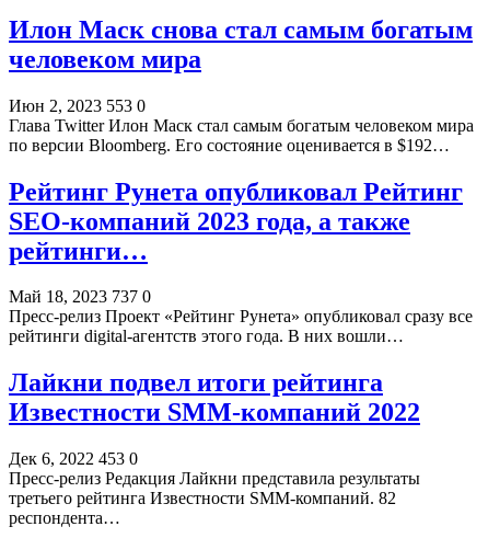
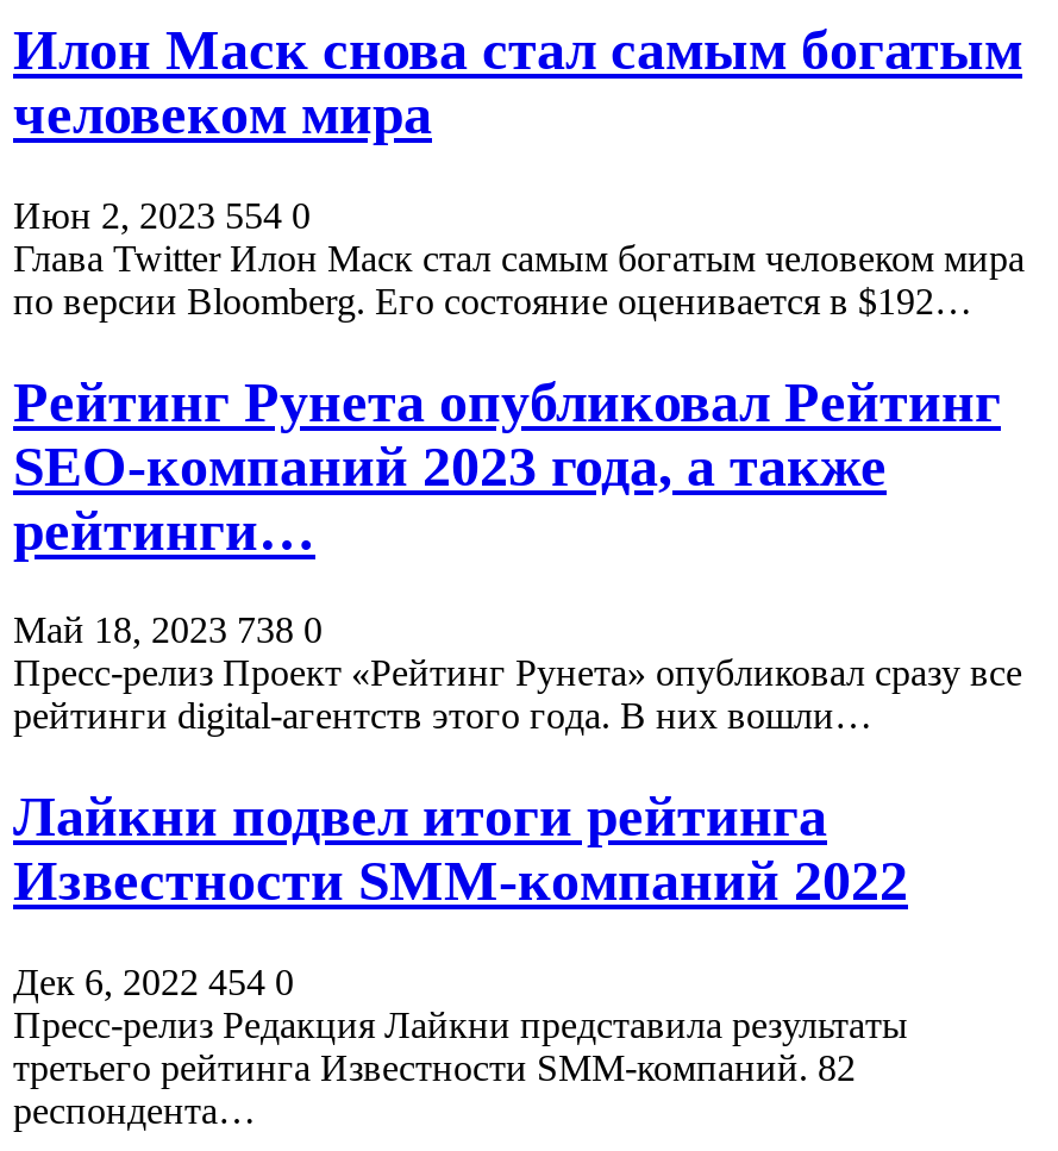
- Июн 2, 2023 553 0
+ Июн 2, 2023 554 0

- Май 18, 2023 737 0
+ Май 18, 2023 738 0

- Дек 6, 2022 453 0
+ Дек 6, 2022 454 0
